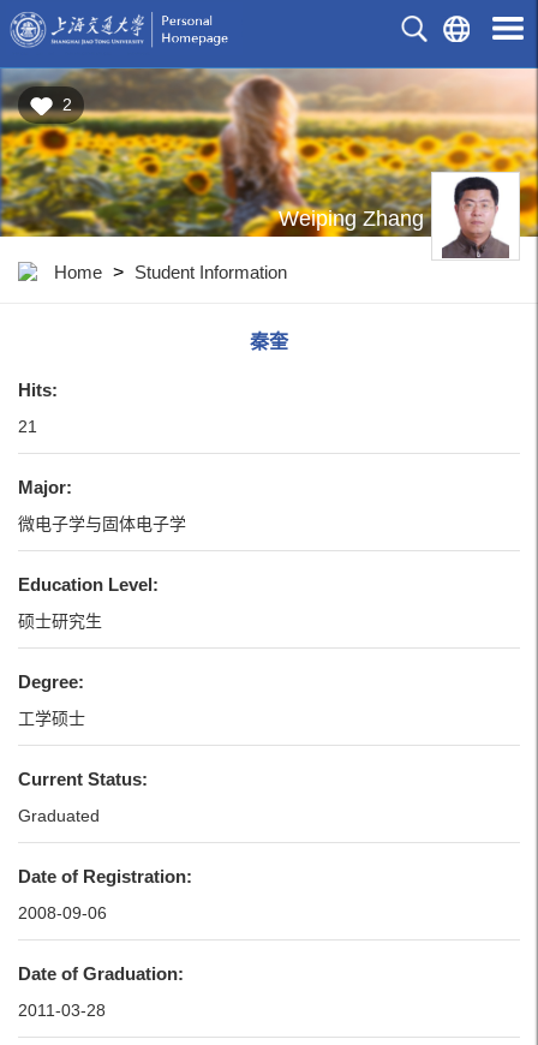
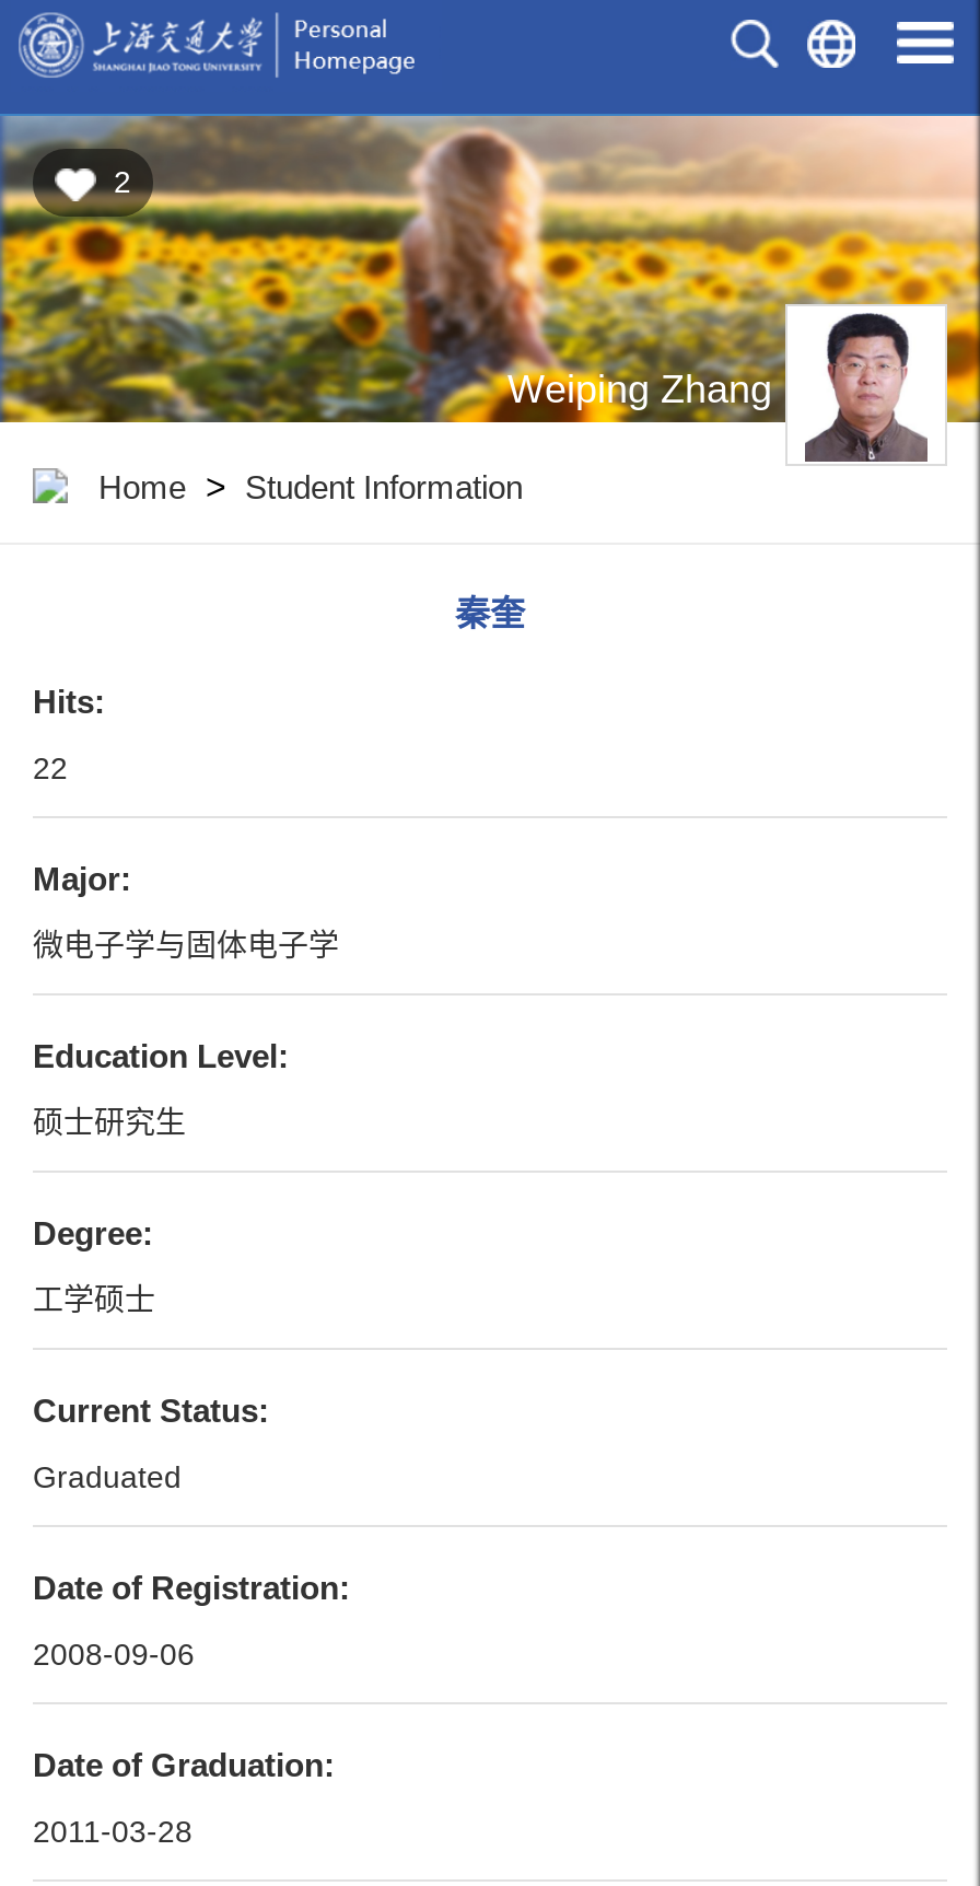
- 21
+ 22
